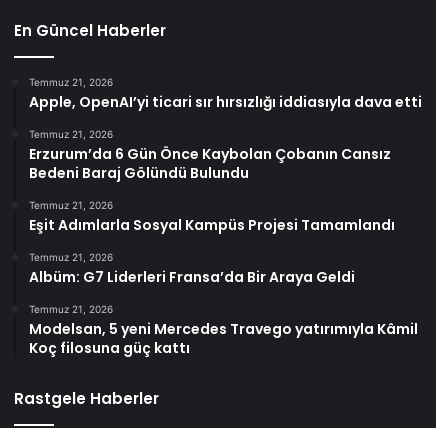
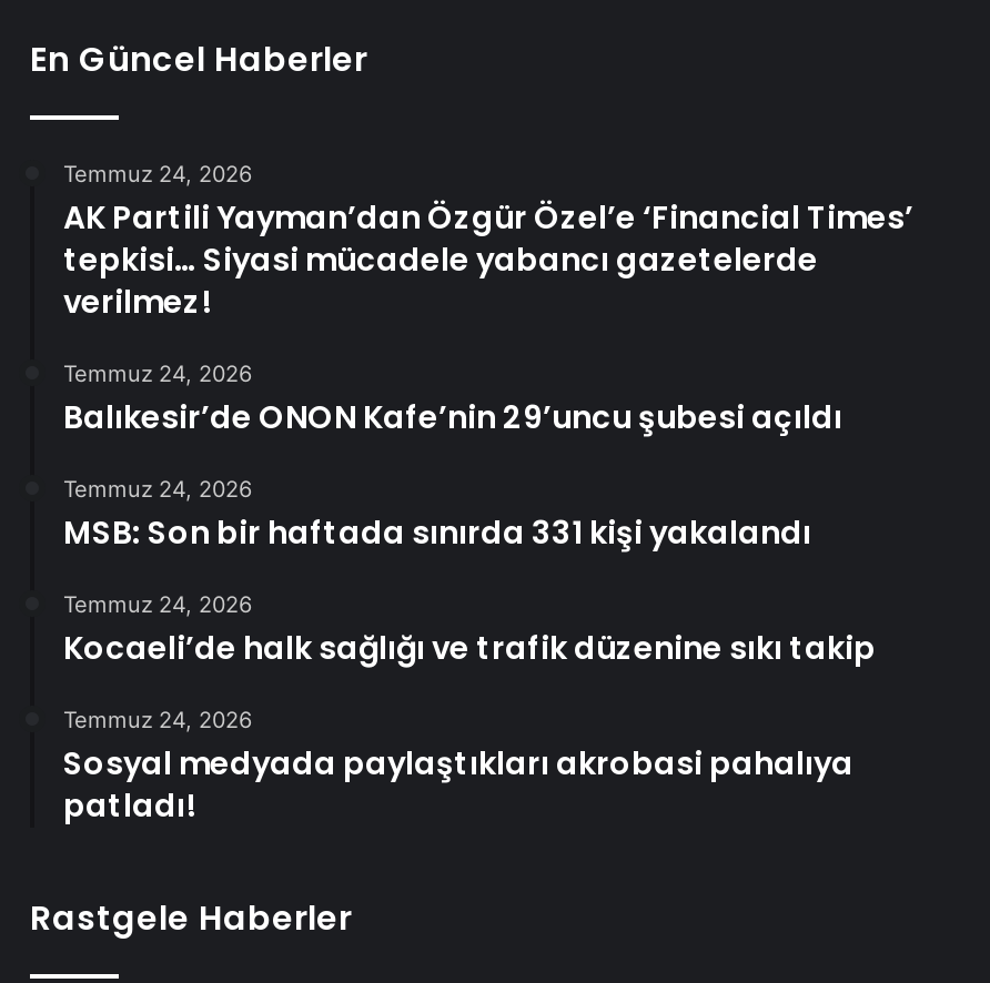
- Temmuz 21, 2026
- Apple, OpenAI’yi ticari sır hırsızlığı iddiasıyla dava etti
+ Temmuz 24, 2026
+ AK Partili Yayman’dan Özgür Özel’e ‘Financial Times’
+ tepkisi… Siyasi mücadele yabancı gazetelerde
+ verilmez!

- Temmuz 21, 2026
- Erzurum’da 6 Gün Önce Kaybolan Çobanın Cansız
- Bedeni Baraj Gölündü Bulundu
+ Temmuz 24, 2026
+ Balıkesir’de ONON Kafe’nin 29’uncu şubesi açıldı

- Temmuz 21, 2026
- Eşit Adımlarla Sosyal Kampüs Projesi Tamamlandı
+ Temmuz 24, 2026
+ MSB: Son bir haftada sınırda 331 kişi yakalandı

- Temmuz 21, 2026
- Albüm: G7 Liderleri Fransa’da Bir Araya Geldi
+ Temmuz 24, 2026
+ Kocaeli’de halk sağlığı ve trafik düzenine sıkı takip

- Temmuz 21, 2026
- Modelsan, 5 yeni Mercedes Travego yatırımıyla Kâmil
- Koç filosuna güç kattı
+ Temmuz 24, 2026
+ Sosyal medyada paylaştıkları akrobasi pahalıya
+ patladı!
